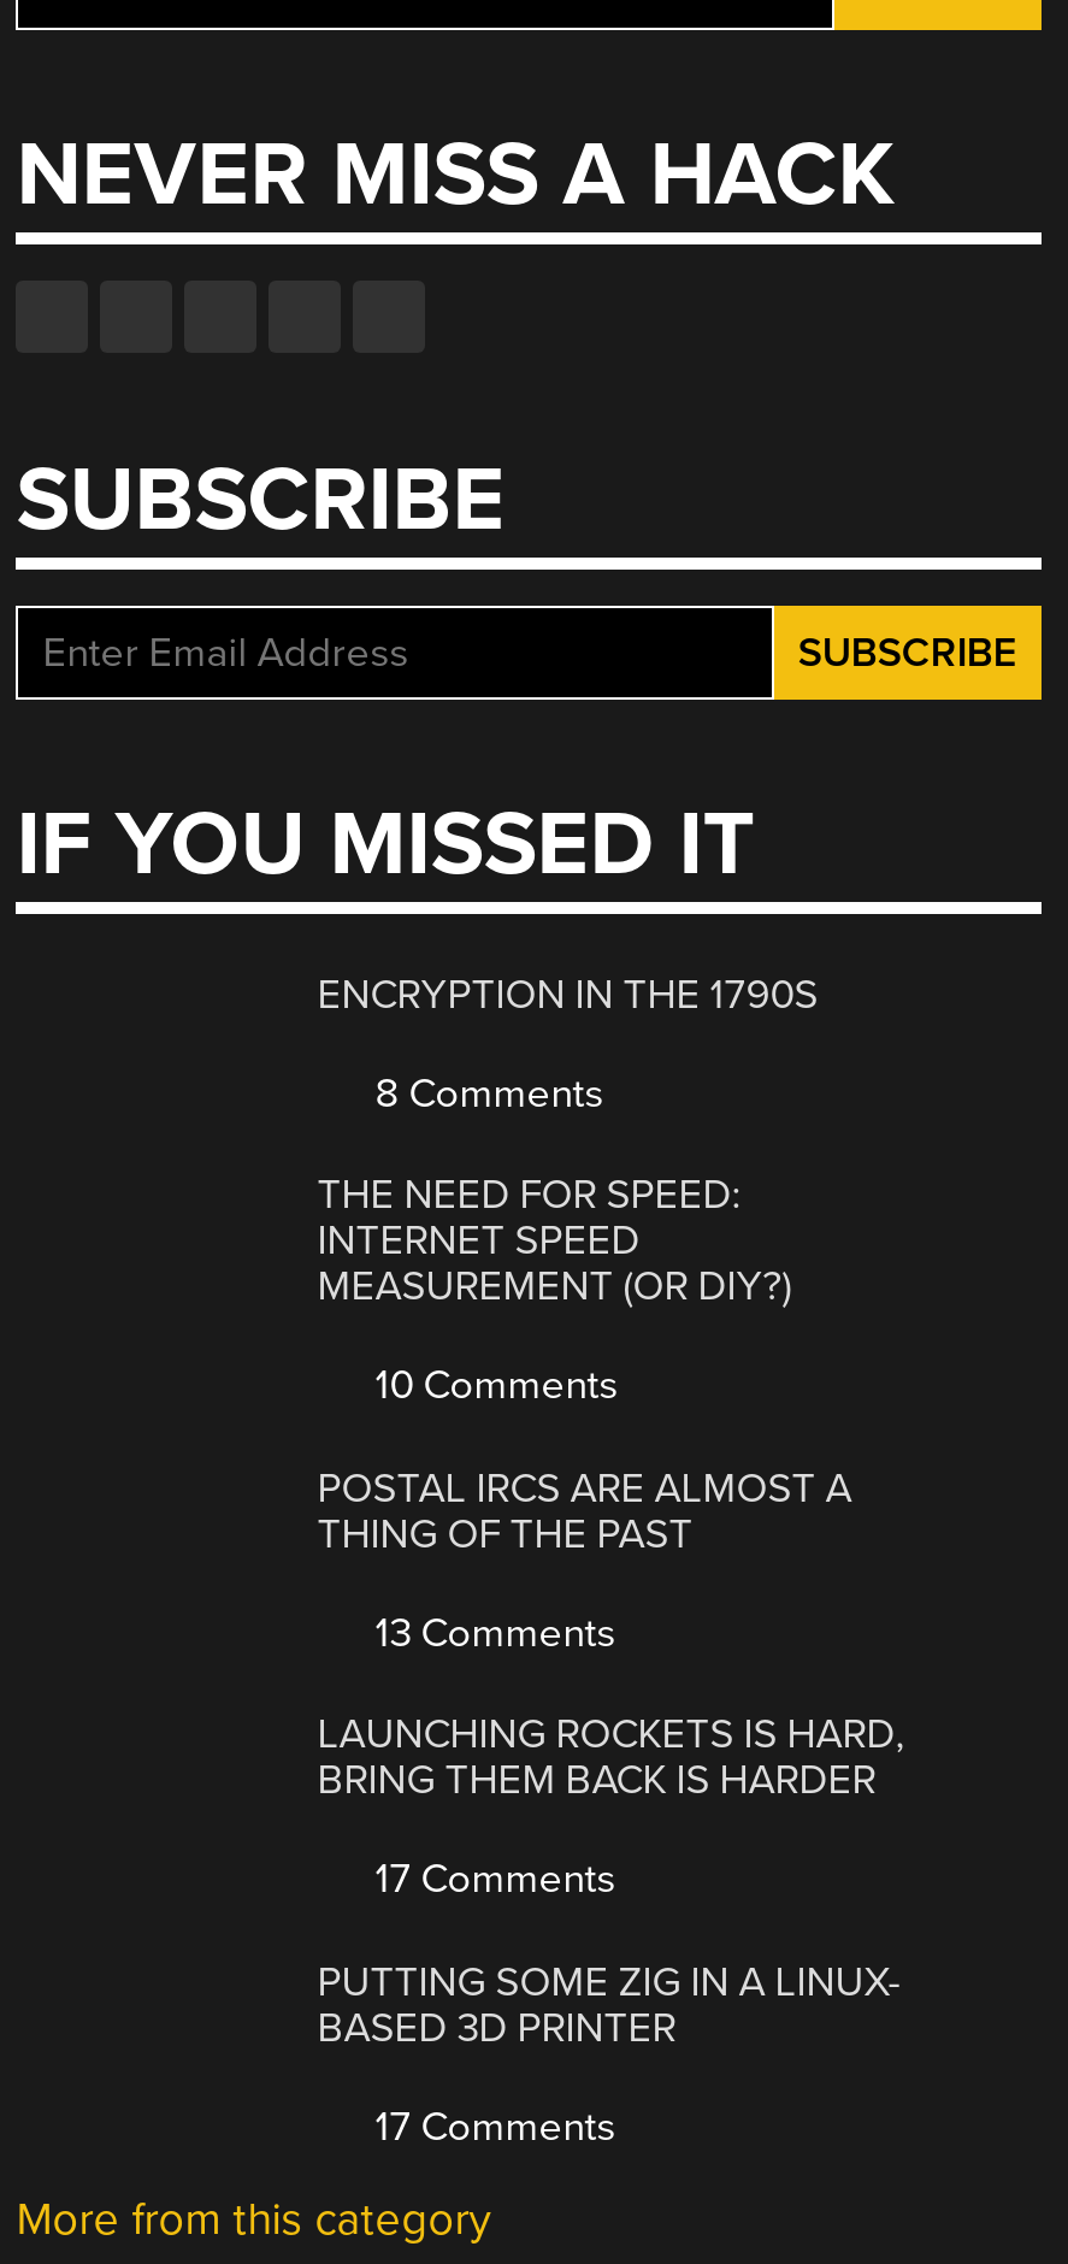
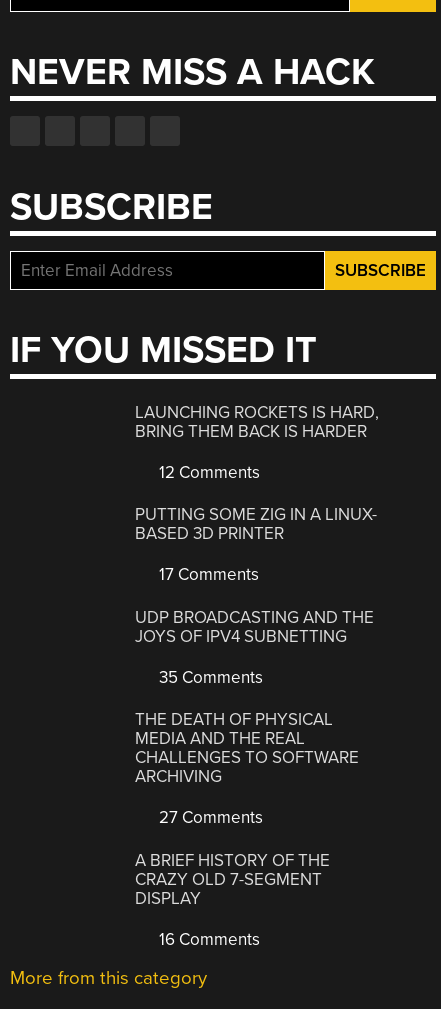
- ENCRYPTION IN THE 1790S
- 8 Comments
- THE NEED FOR SPEED:
- INTERNET SPEED
- MEASUREMENT (OR DIY?)
- 10 Comments
- POSTAL IRCS ARE ALMOST A
- THING OF THE PAST
- 13 Comments

moved up: LAUNCHING ROCKETS IS HARD, | BRING THEM BACK IS HARDER

- 17 Comments
+ 12 Comments

moved up: PUTTING SOME ZIG IN A LINUX- | BASED 3D PRINTER | 17 Comments

+ UDP BROADCASTING AND THE
+ JOYS OF IPV4 SUBNETTING
+ 35 Comments
+ THE DEATH OF PHYSICAL
+ MEDIA AND THE REAL
+ CHALLENGES TO SOFTWARE
+ ARCHIVING
+ 27 Comments
+ A BRIEF HISTORY OF THE
+ CRAZY OLD 7-SEGMENT
+ DISPLAY
+ 16 Comments
